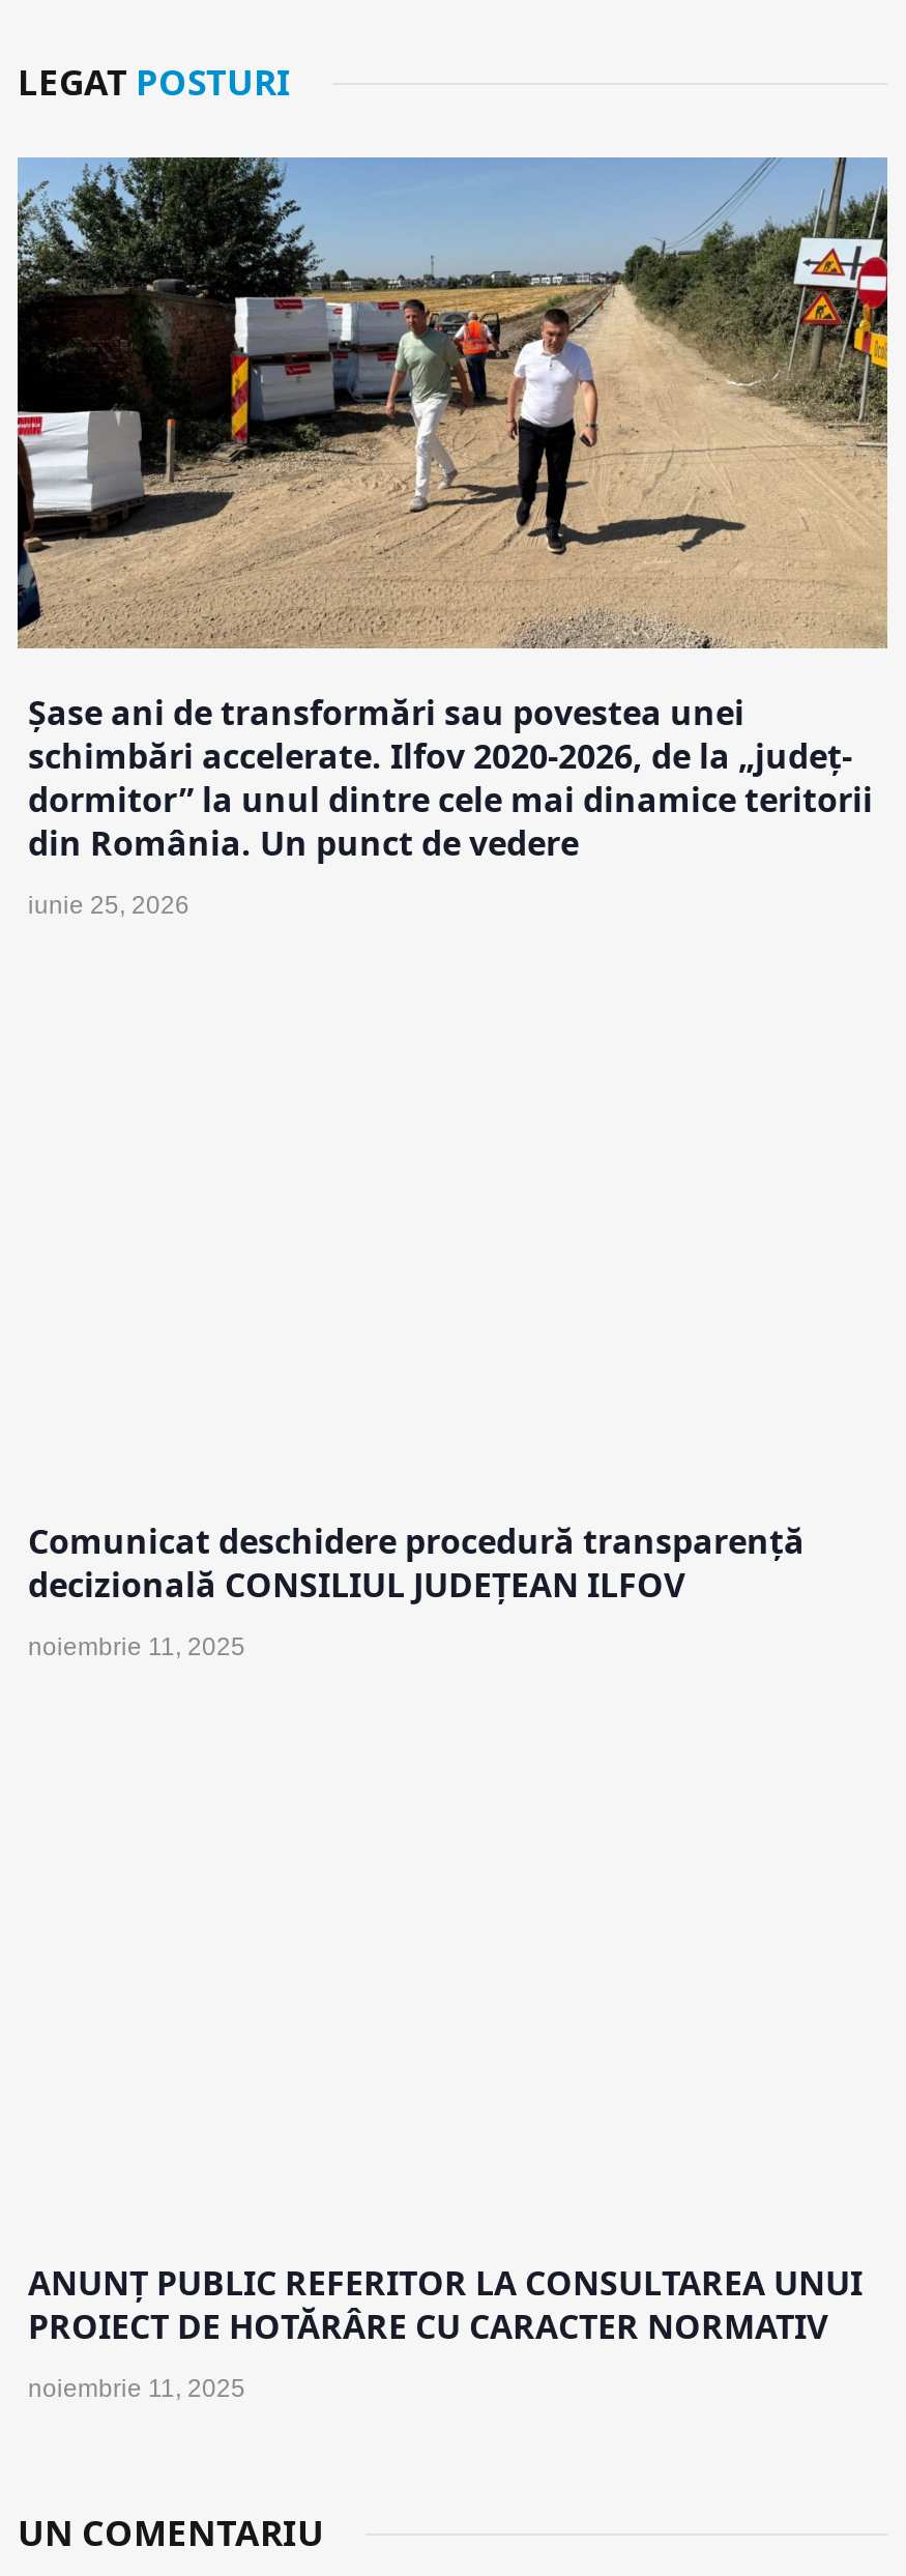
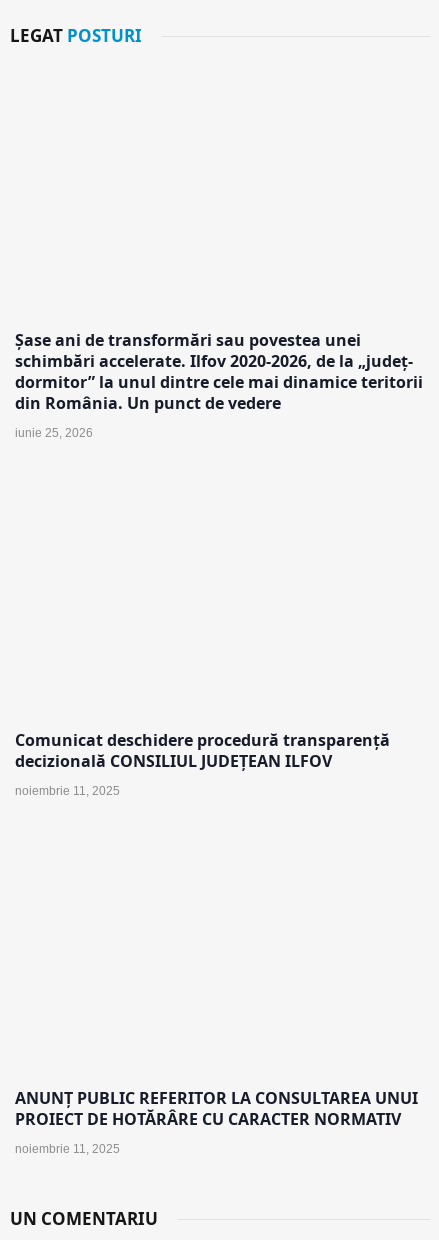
- [image]
